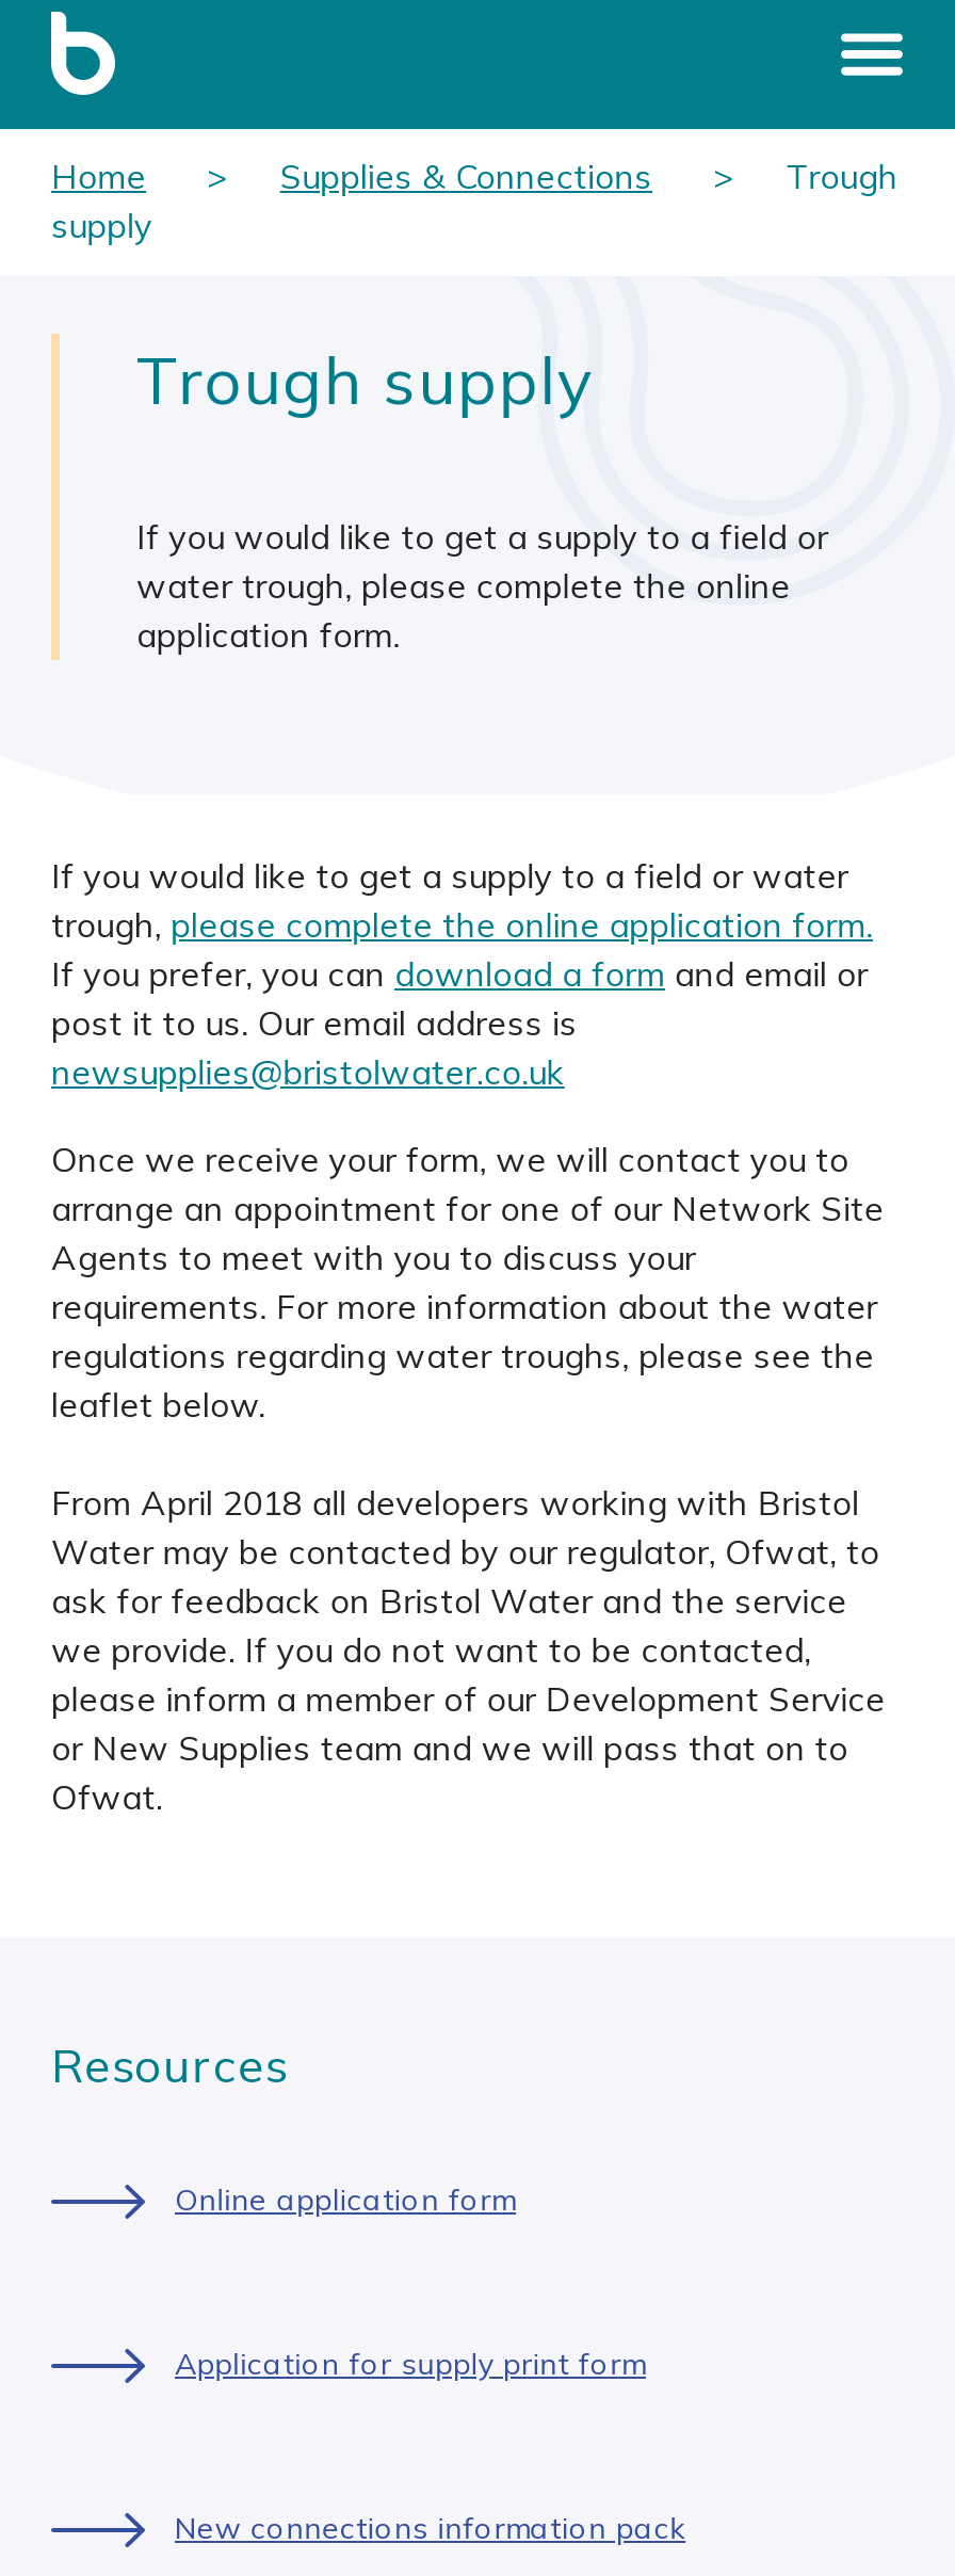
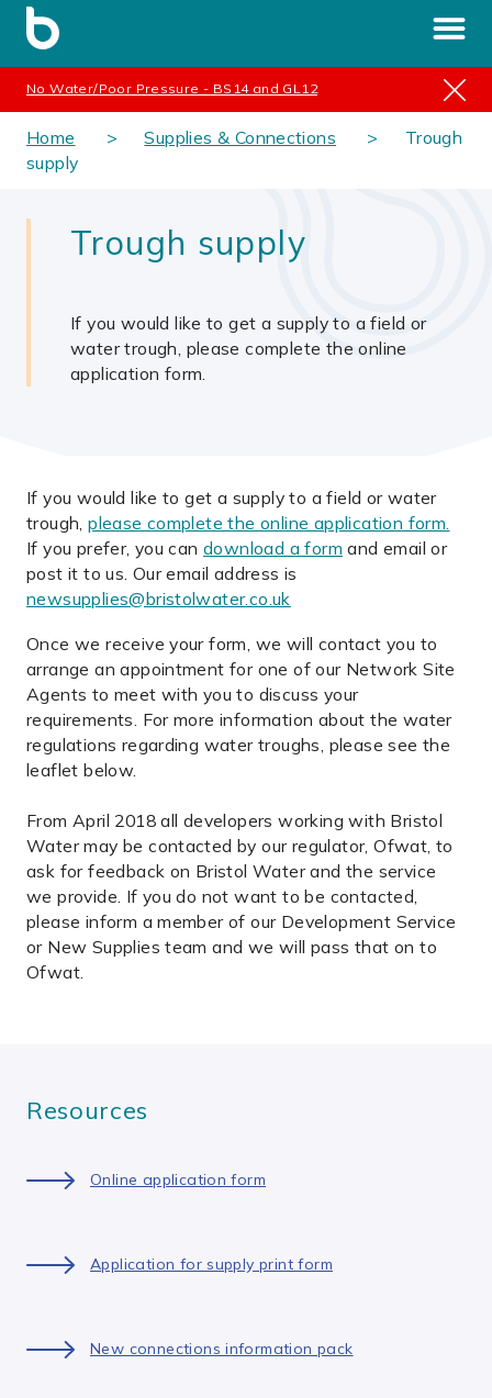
+ No Water/Poor Pressure - BS14 and GL12
